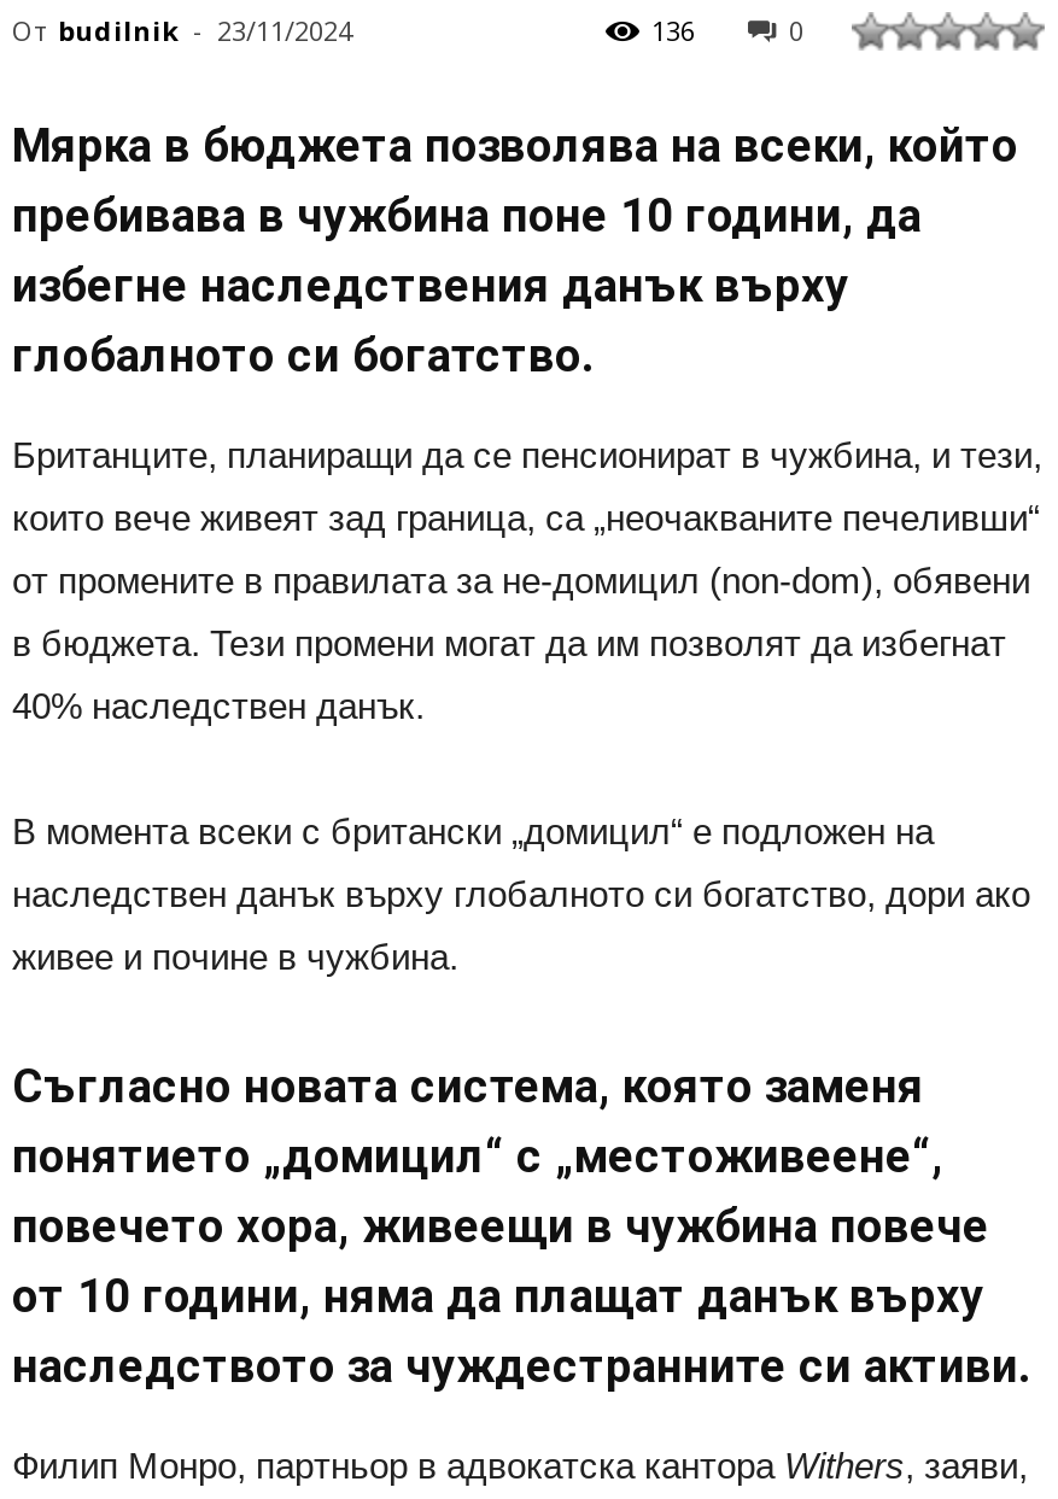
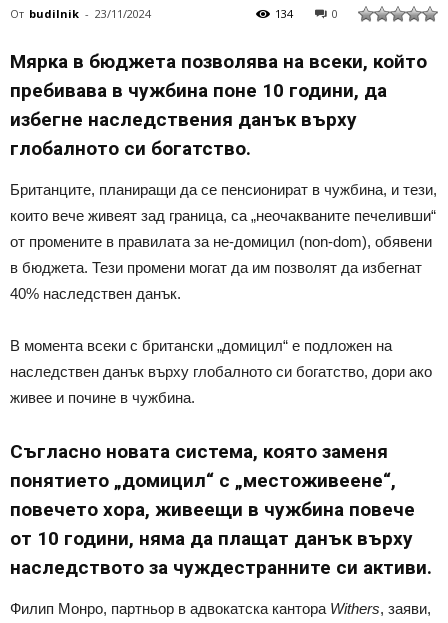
- 136
+ 134
